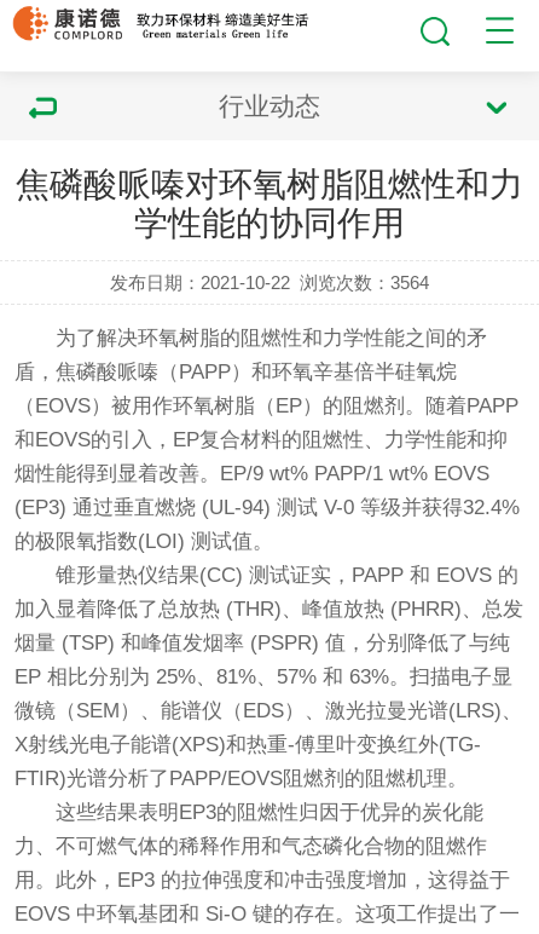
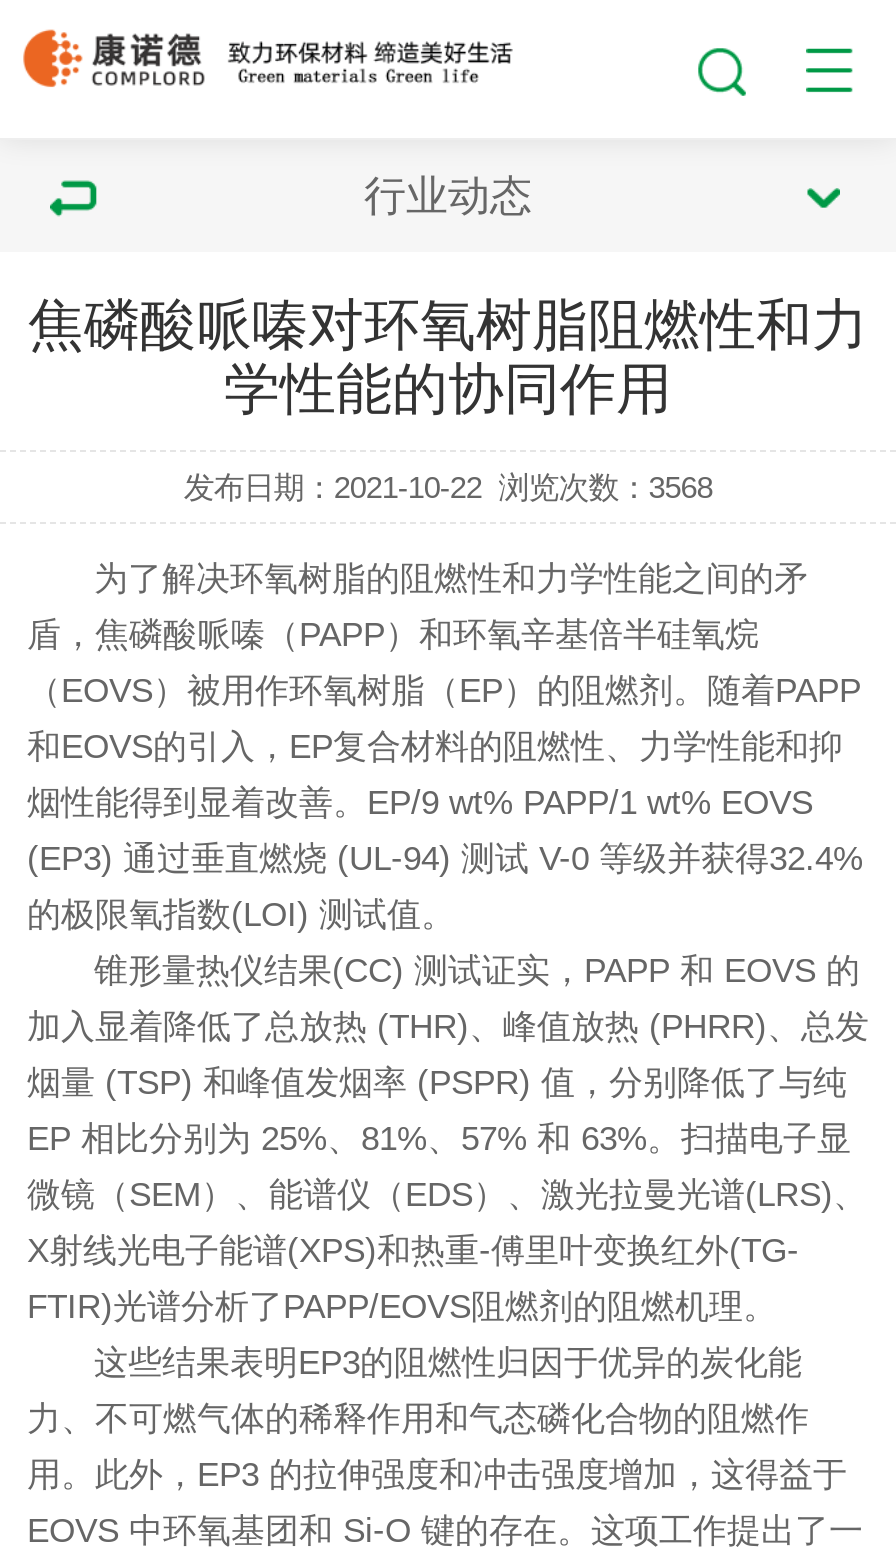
- 发布日期：2021-10-22 浏览次数：3564
+ 发布日期：2021-10-22 浏览次数：3568
